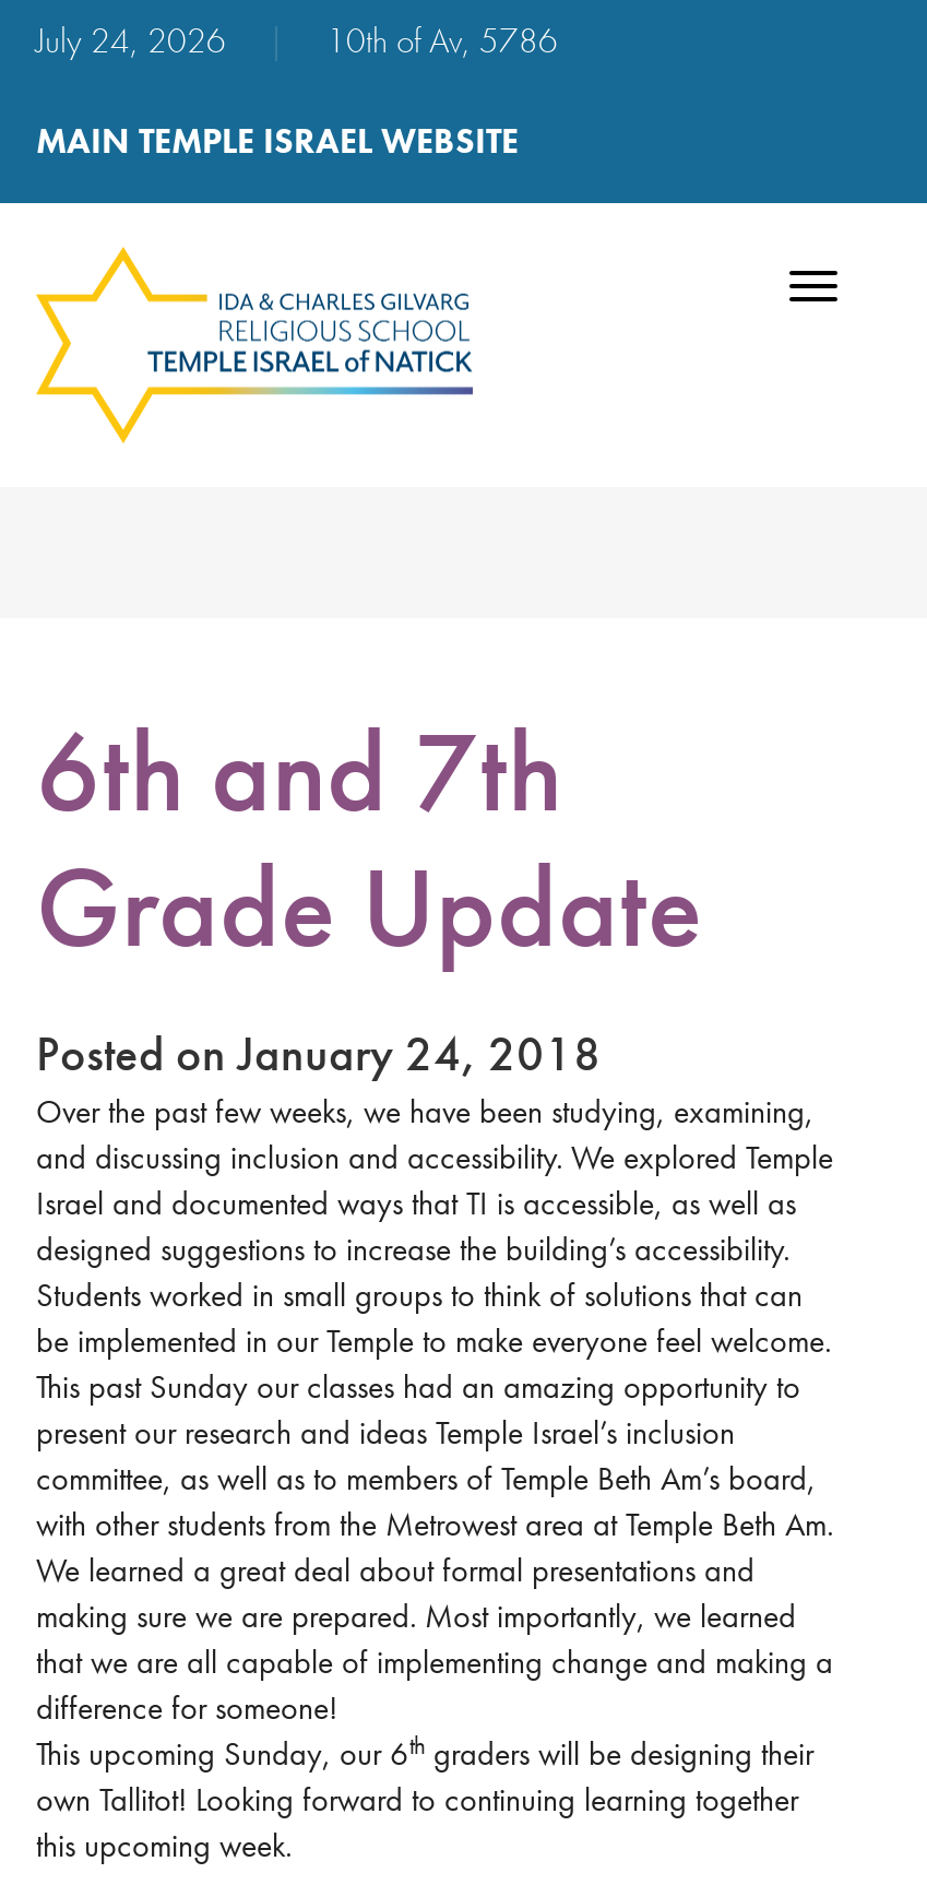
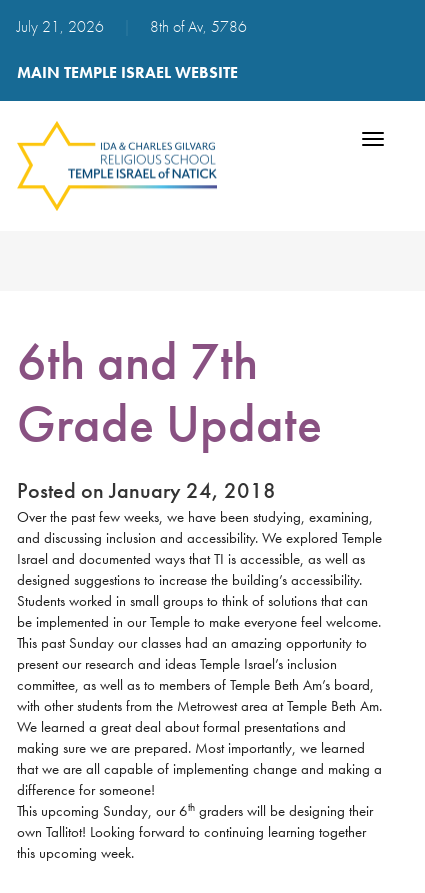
- July 24, 2026
+ July 21, 2026

- 10th of Av, 5786
+ 8th of Av, 5786
